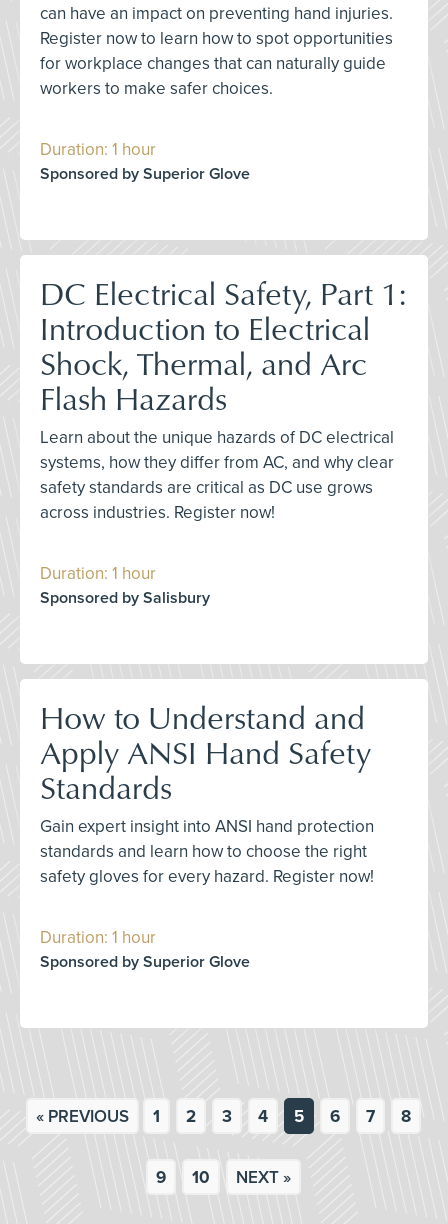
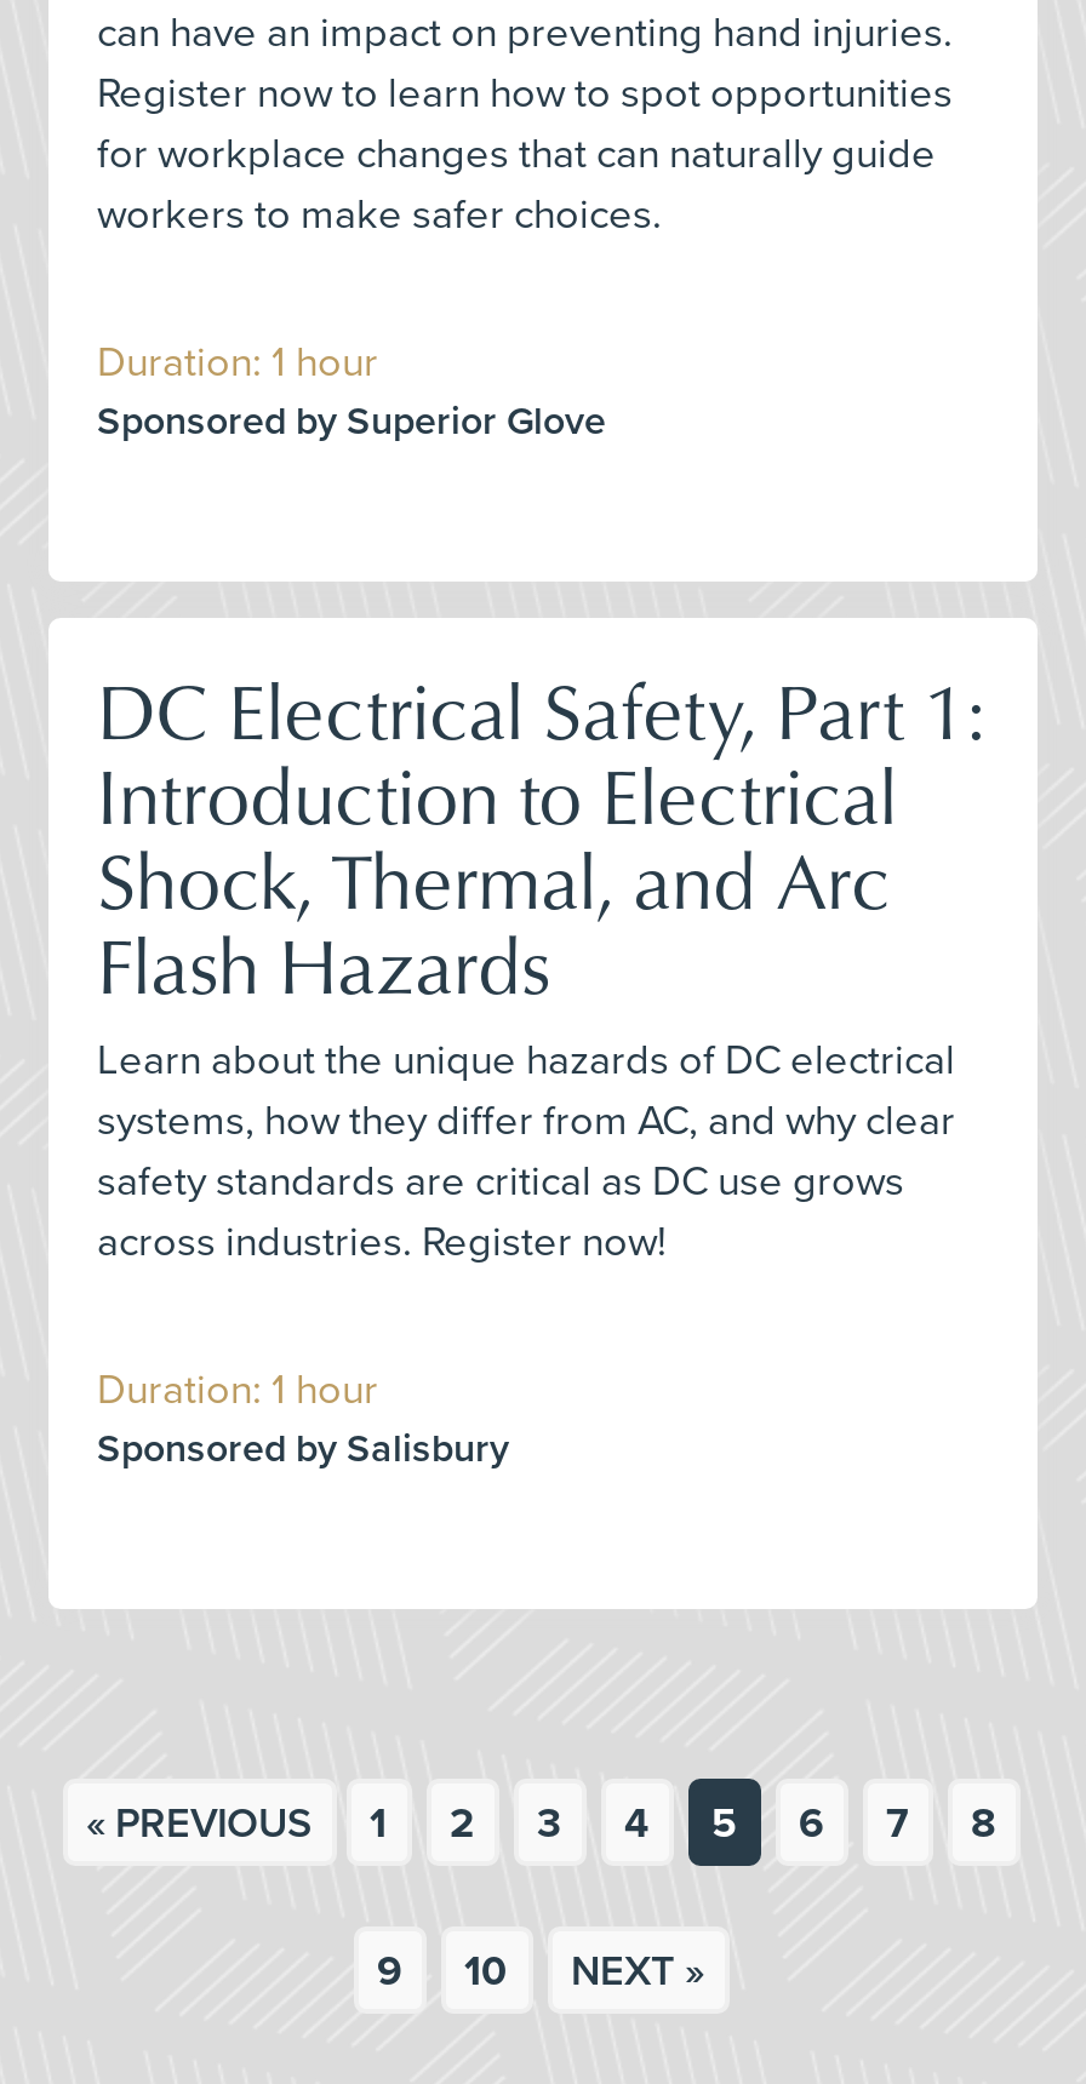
- How to Understand and
- Apply ANSI Hand Safety
- Standards
- Gain expert insight into ANSI hand protection
- standards and learn how to choose the right
- safety gloves for every hazard. Register now!
- Duration: 1 hour
- Sponsored by Superior Glove
